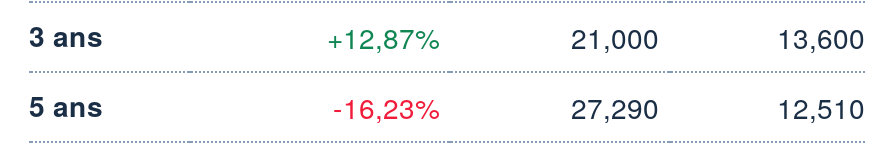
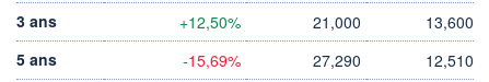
- +12,87%
+ +12,50%

- -16,23%
+ -15,69%
